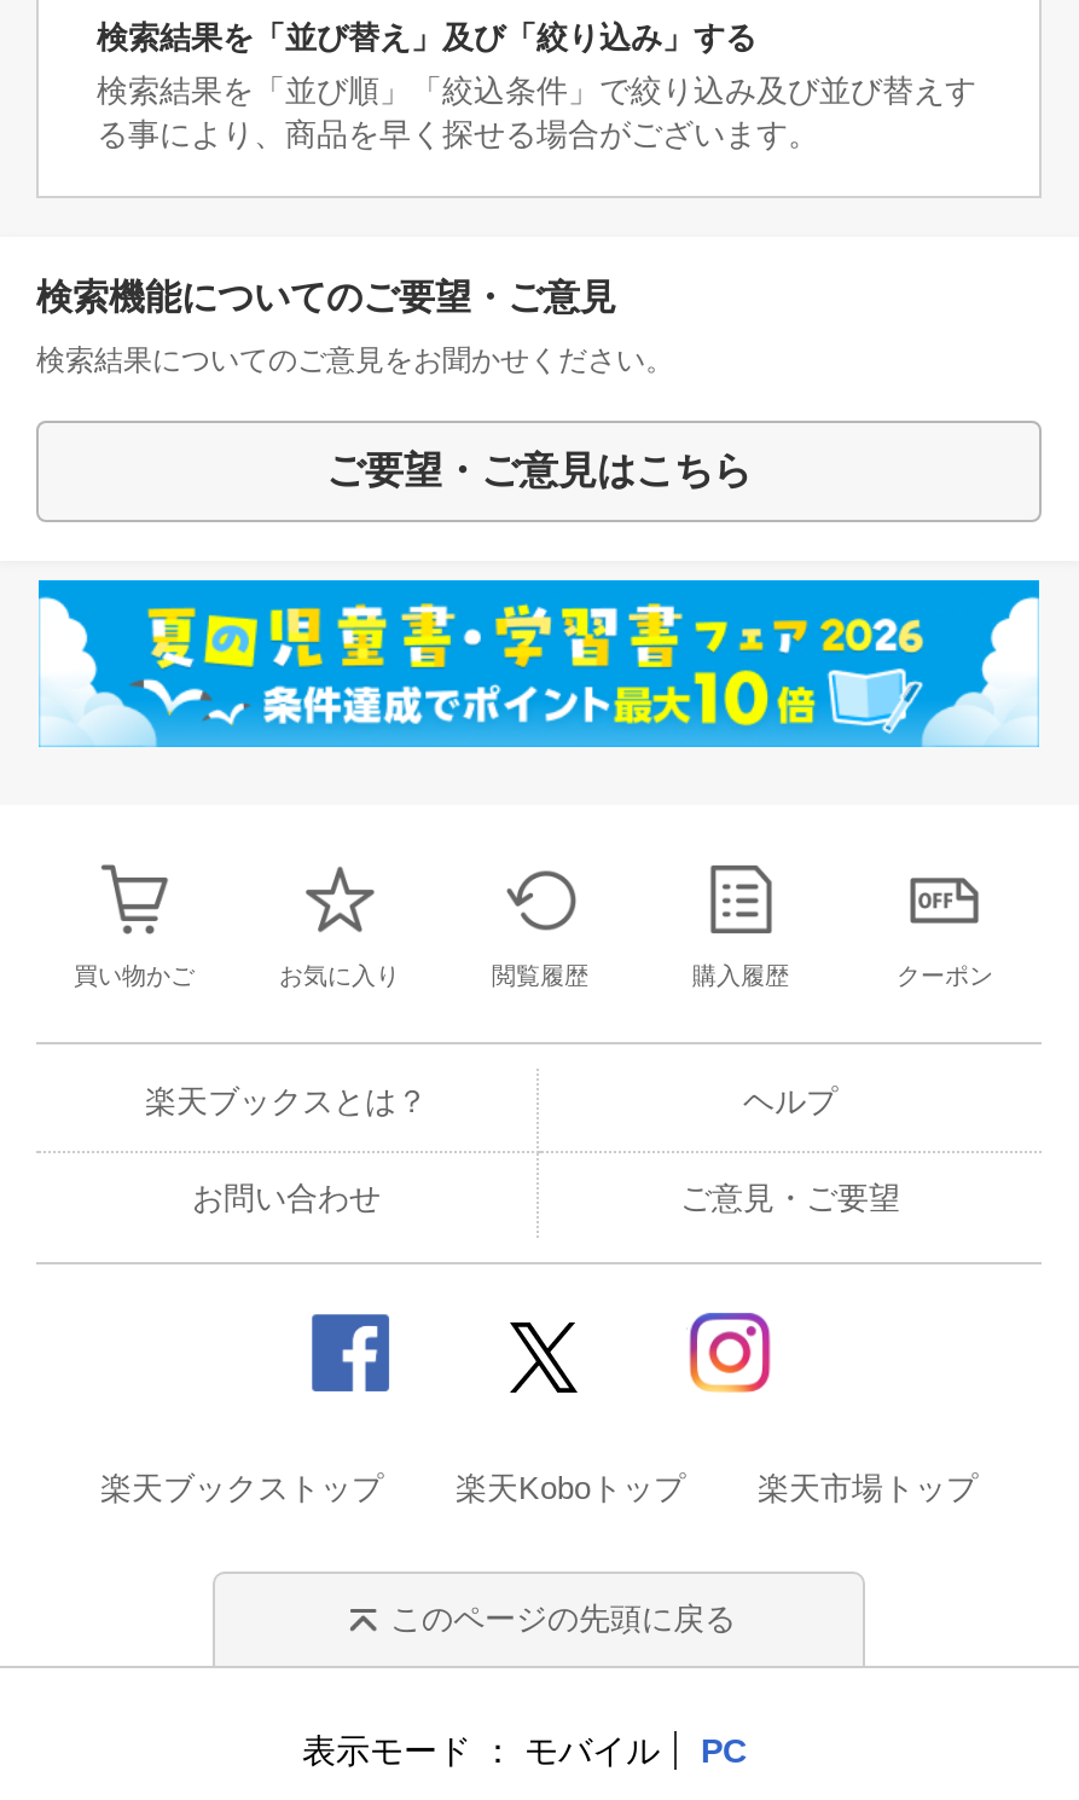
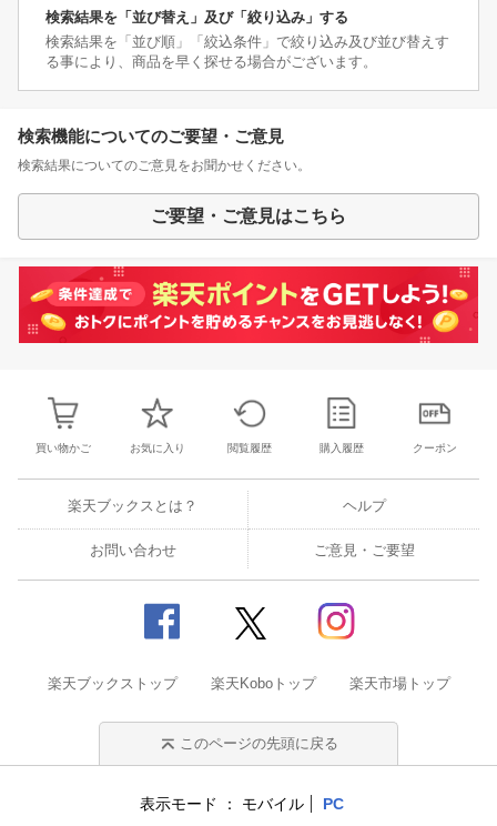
- [image]
+ [image]
